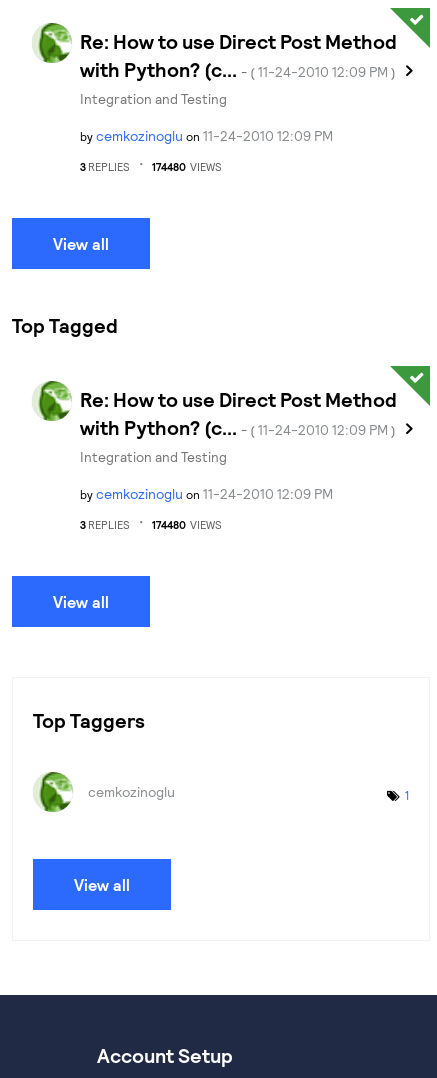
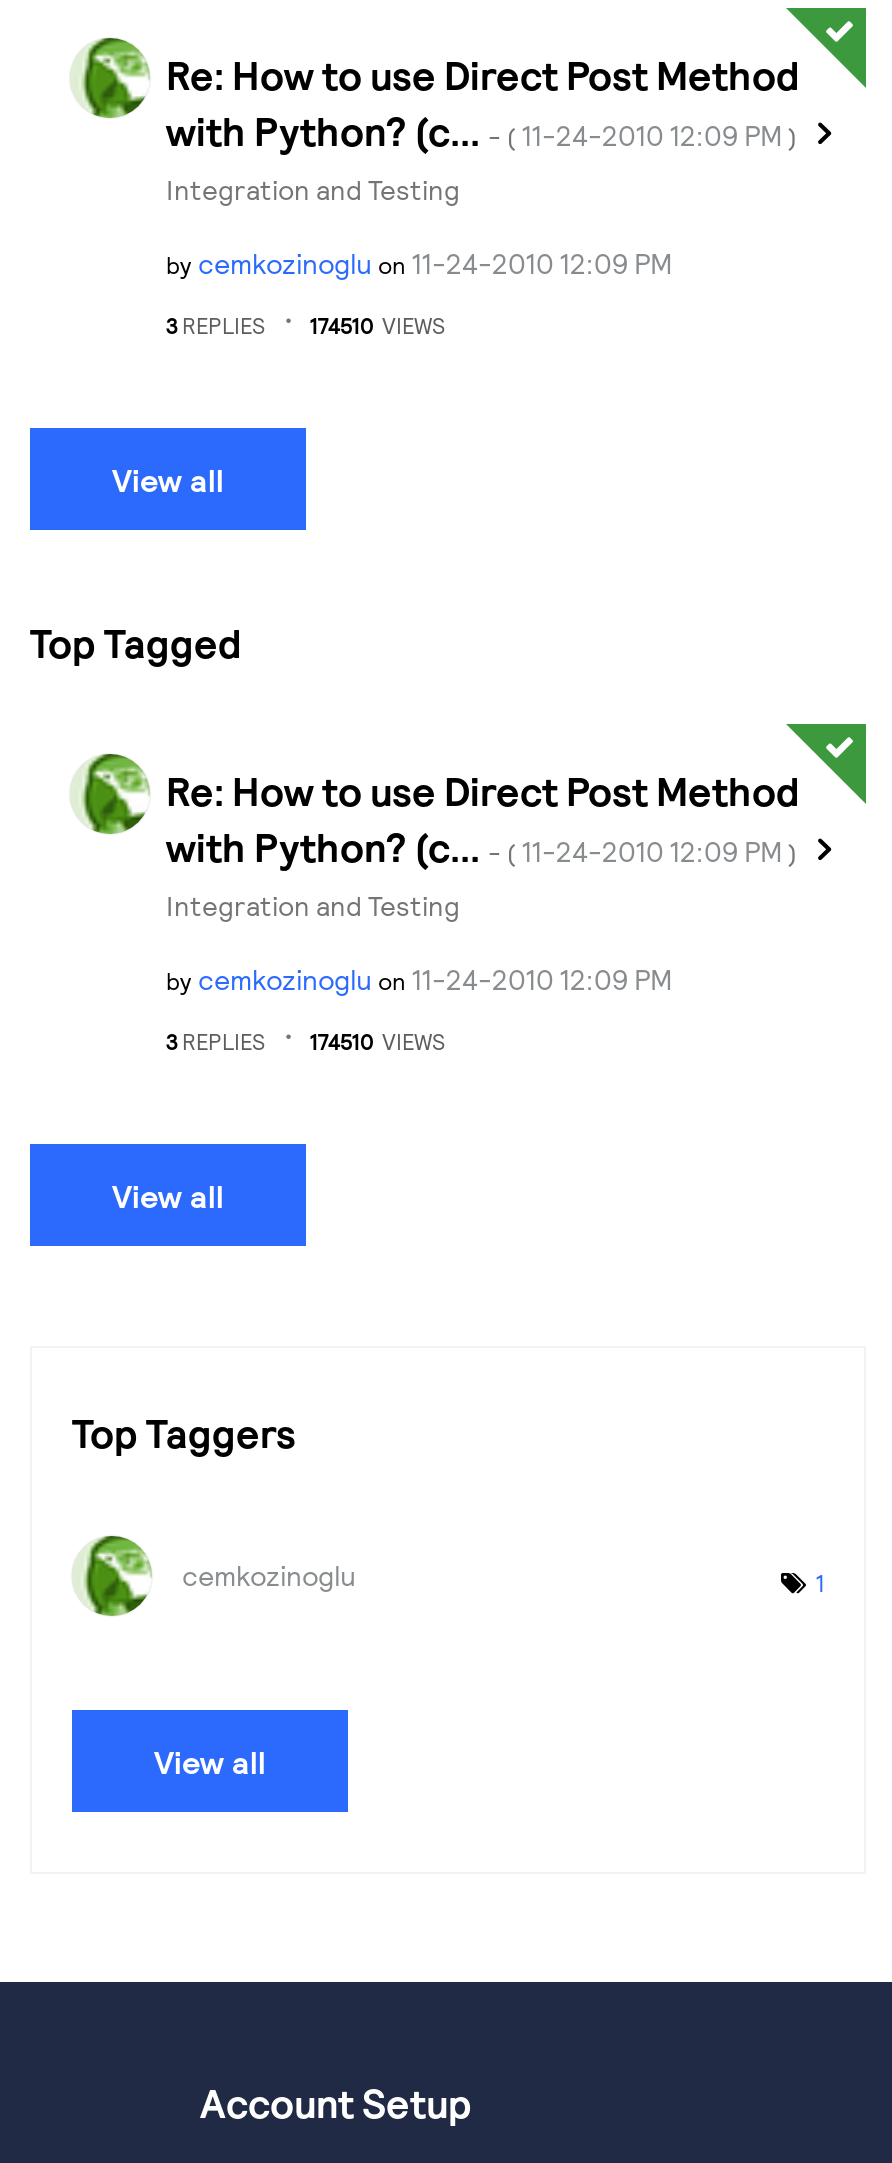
- 3 REPLIES 174480 VIEWS
+ 3 REPLIES 174510 VIEWS

- 3 REPLIES 174480 VIEWS
+ 3 REPLIES 174510 VIEWS
